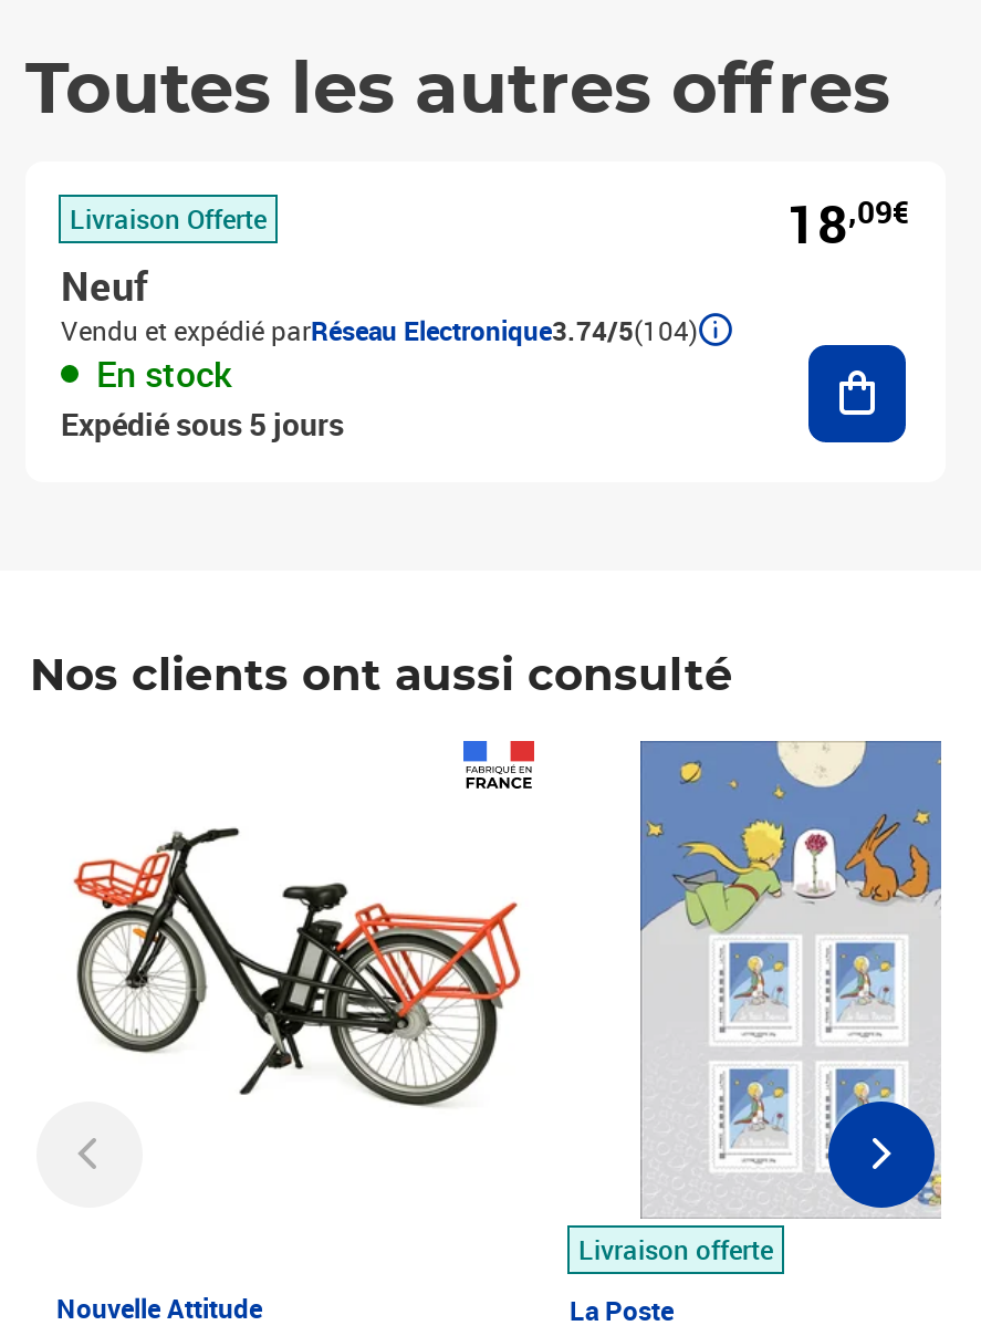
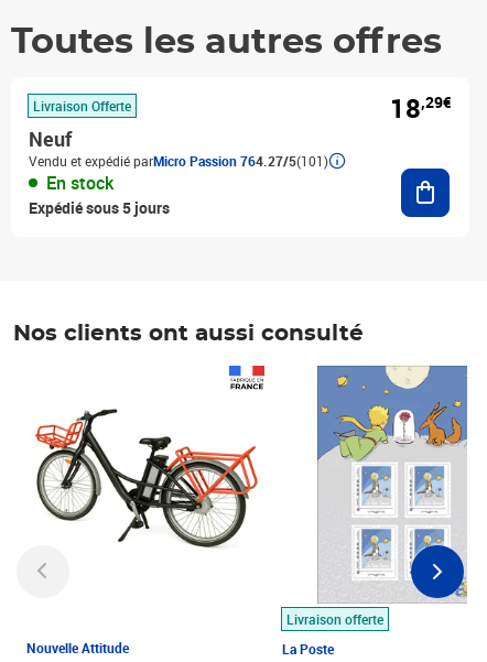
- 18,09€
+ 18,29€

- Vendu et expédié parRéseau Electronique3.74/5(104)
+ Vendu et expédié parMicro Passion 764.27/5(101)
